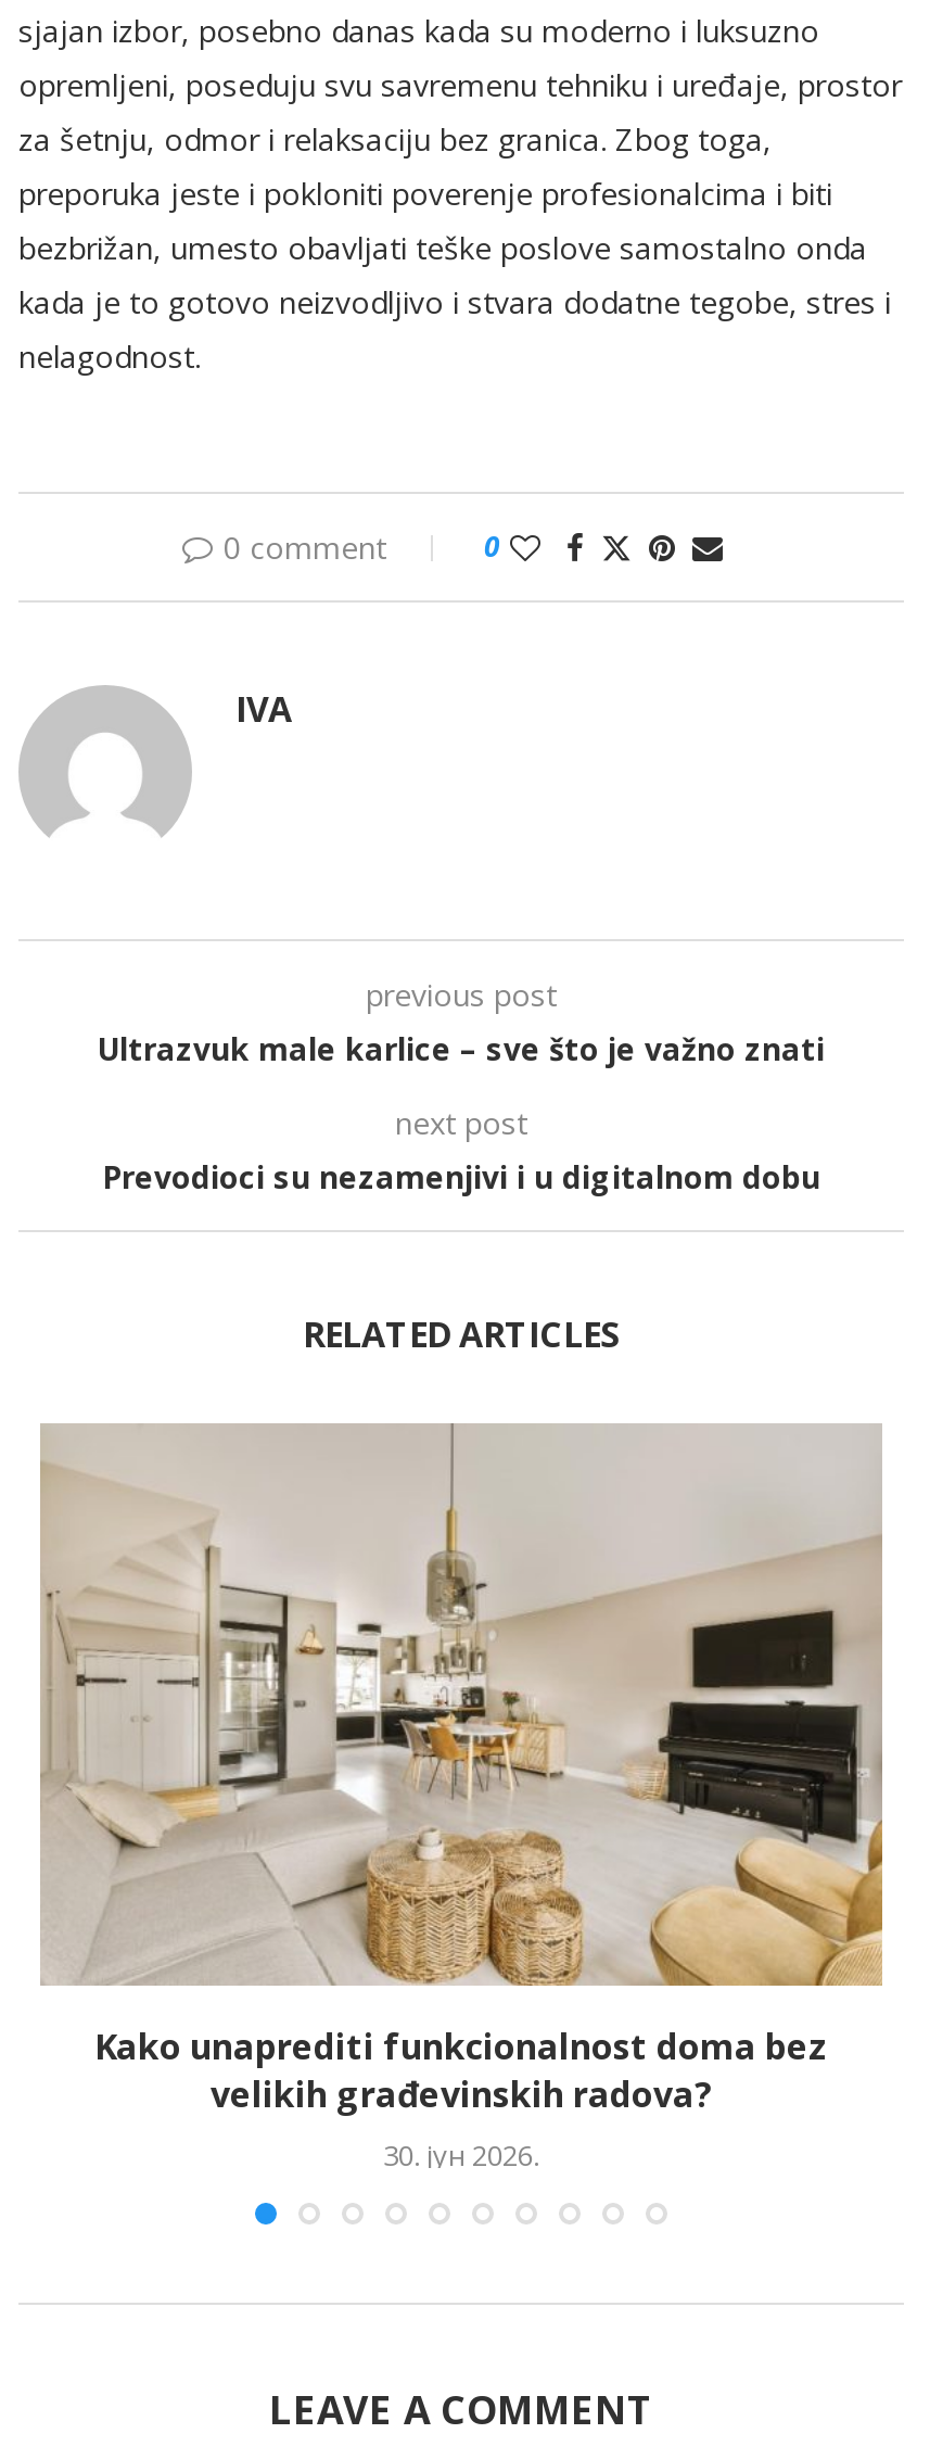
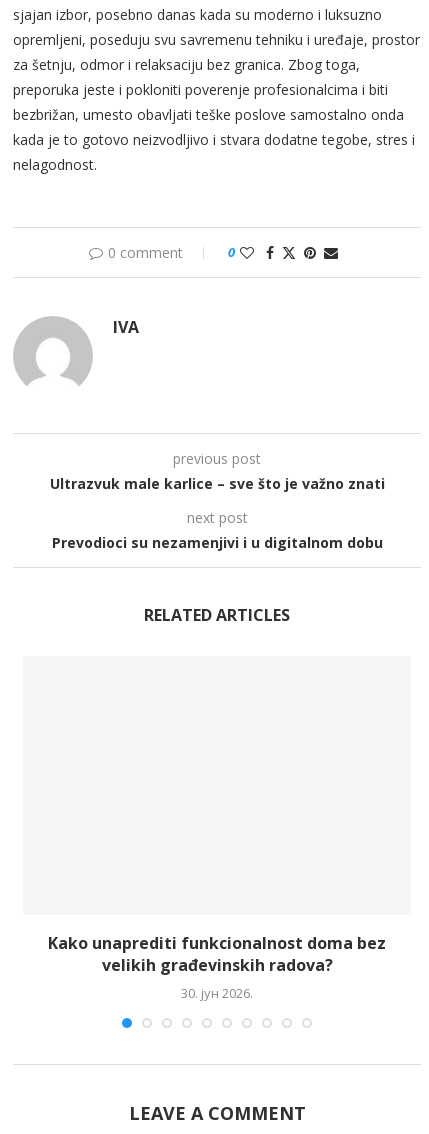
- [image]
